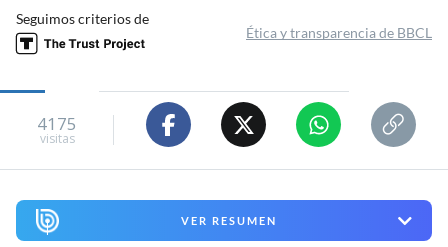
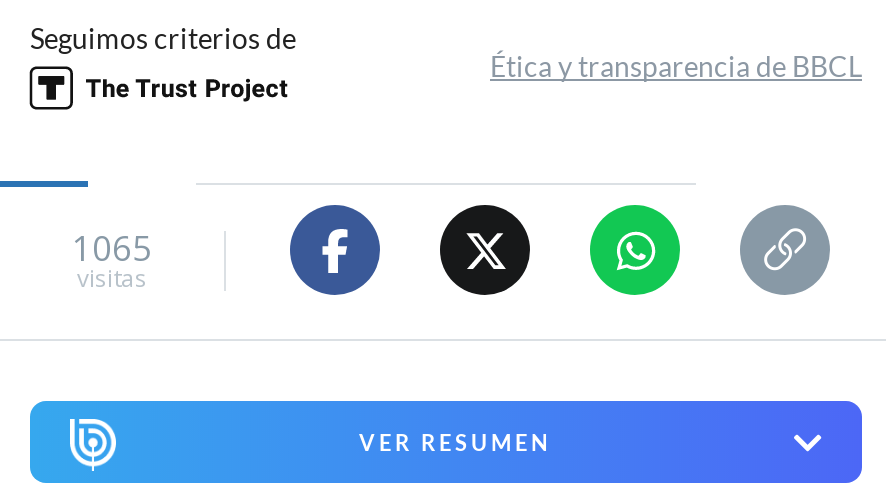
- 4175
+ 1065
